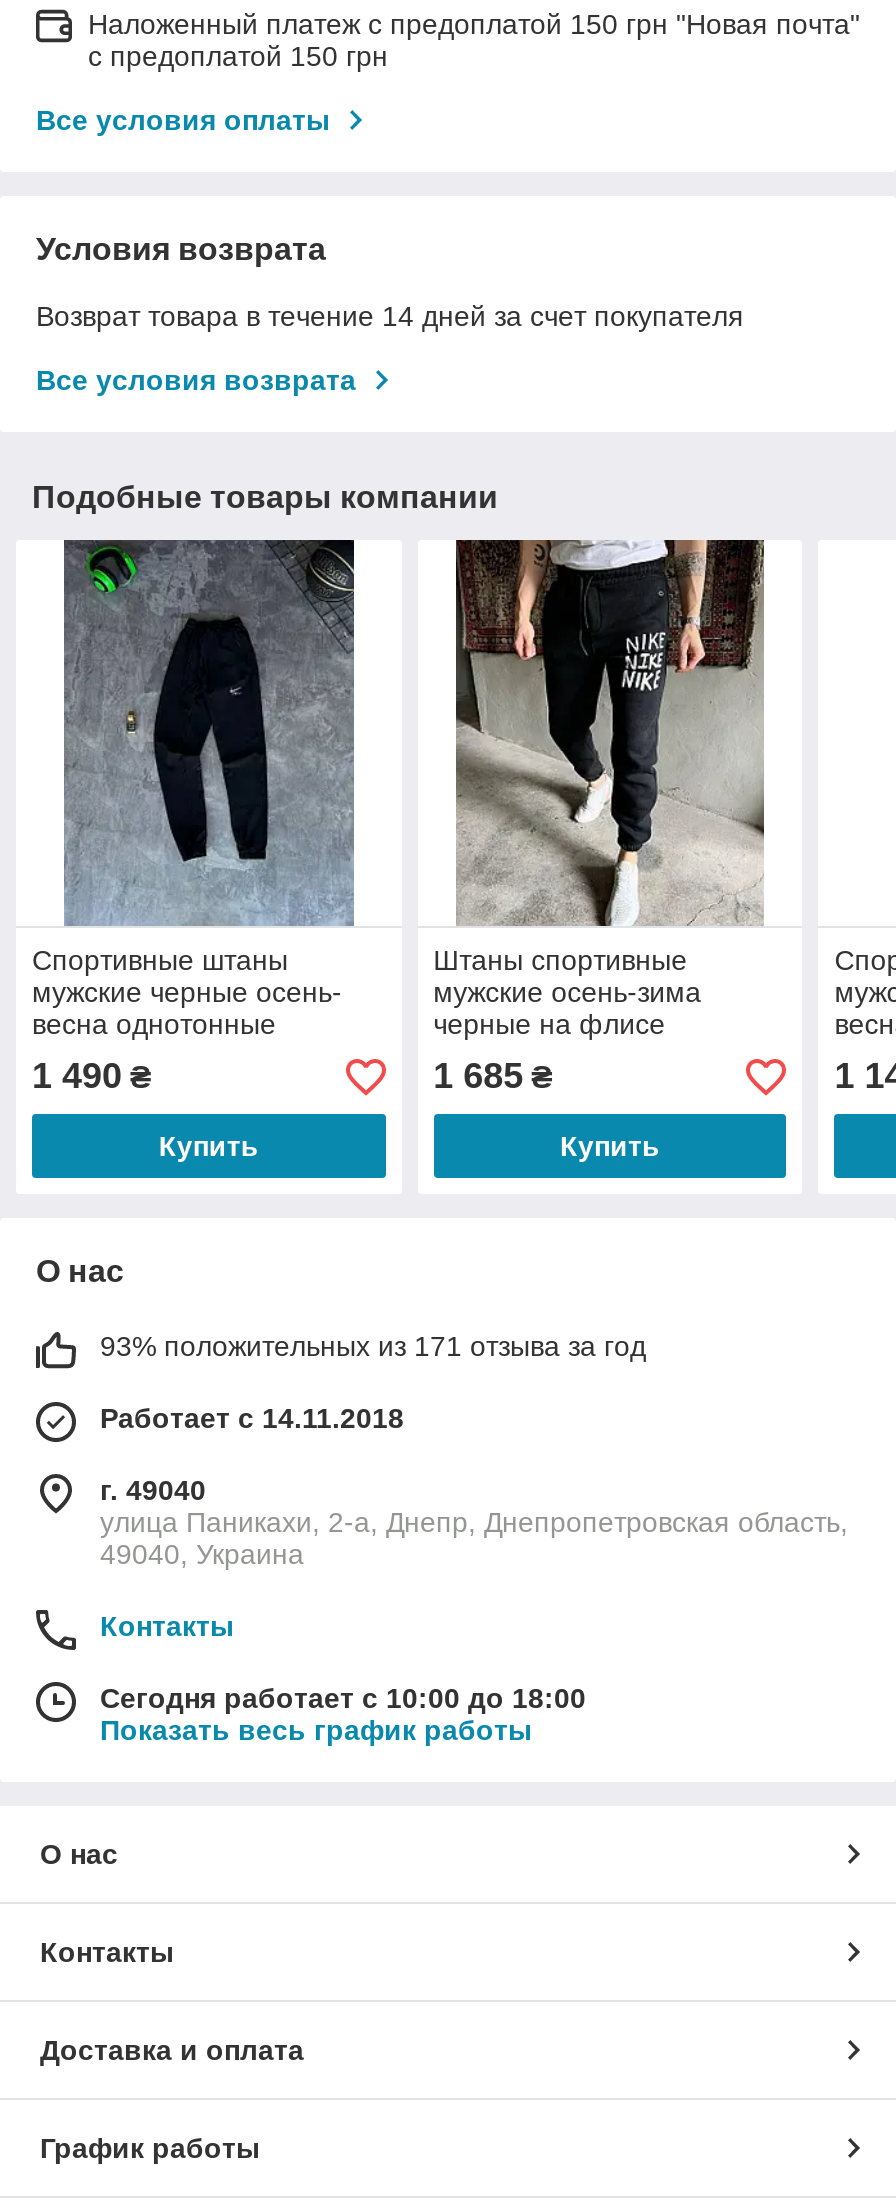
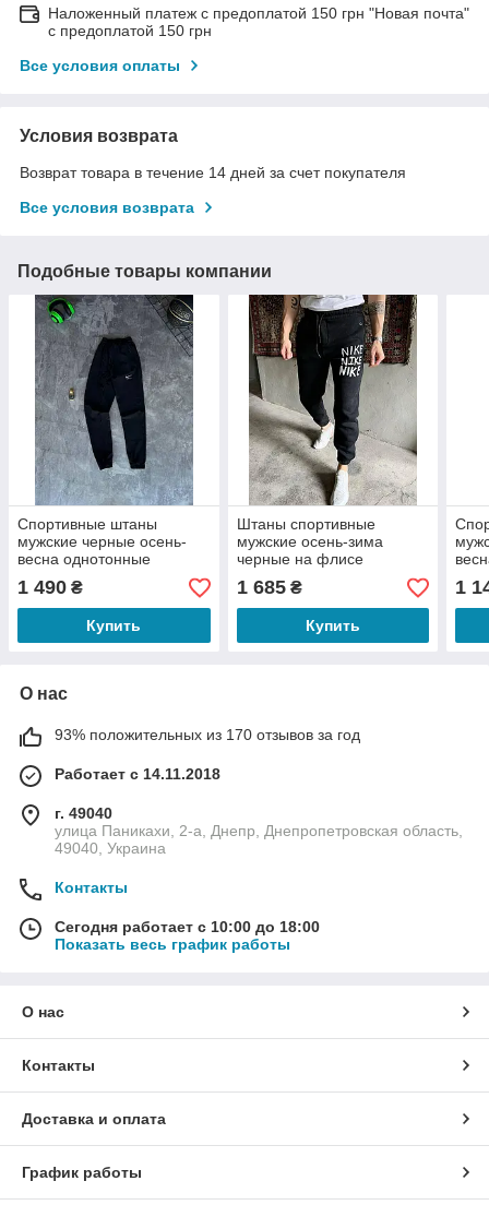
- 93% положительных из 171 отзыва за год
+ 93% положительных из 170 отзывов за год
